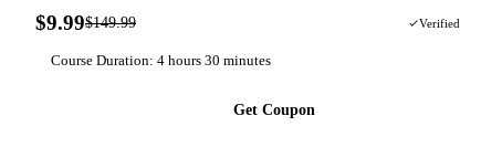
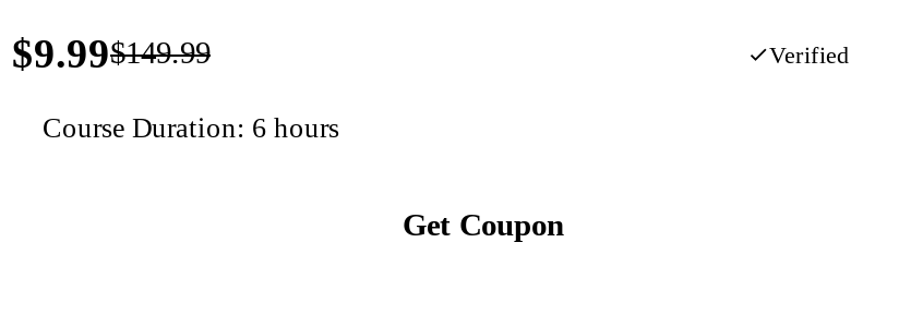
- Course Duration: 4 hours 30 minutes
+ Course Duration: 6 hours
